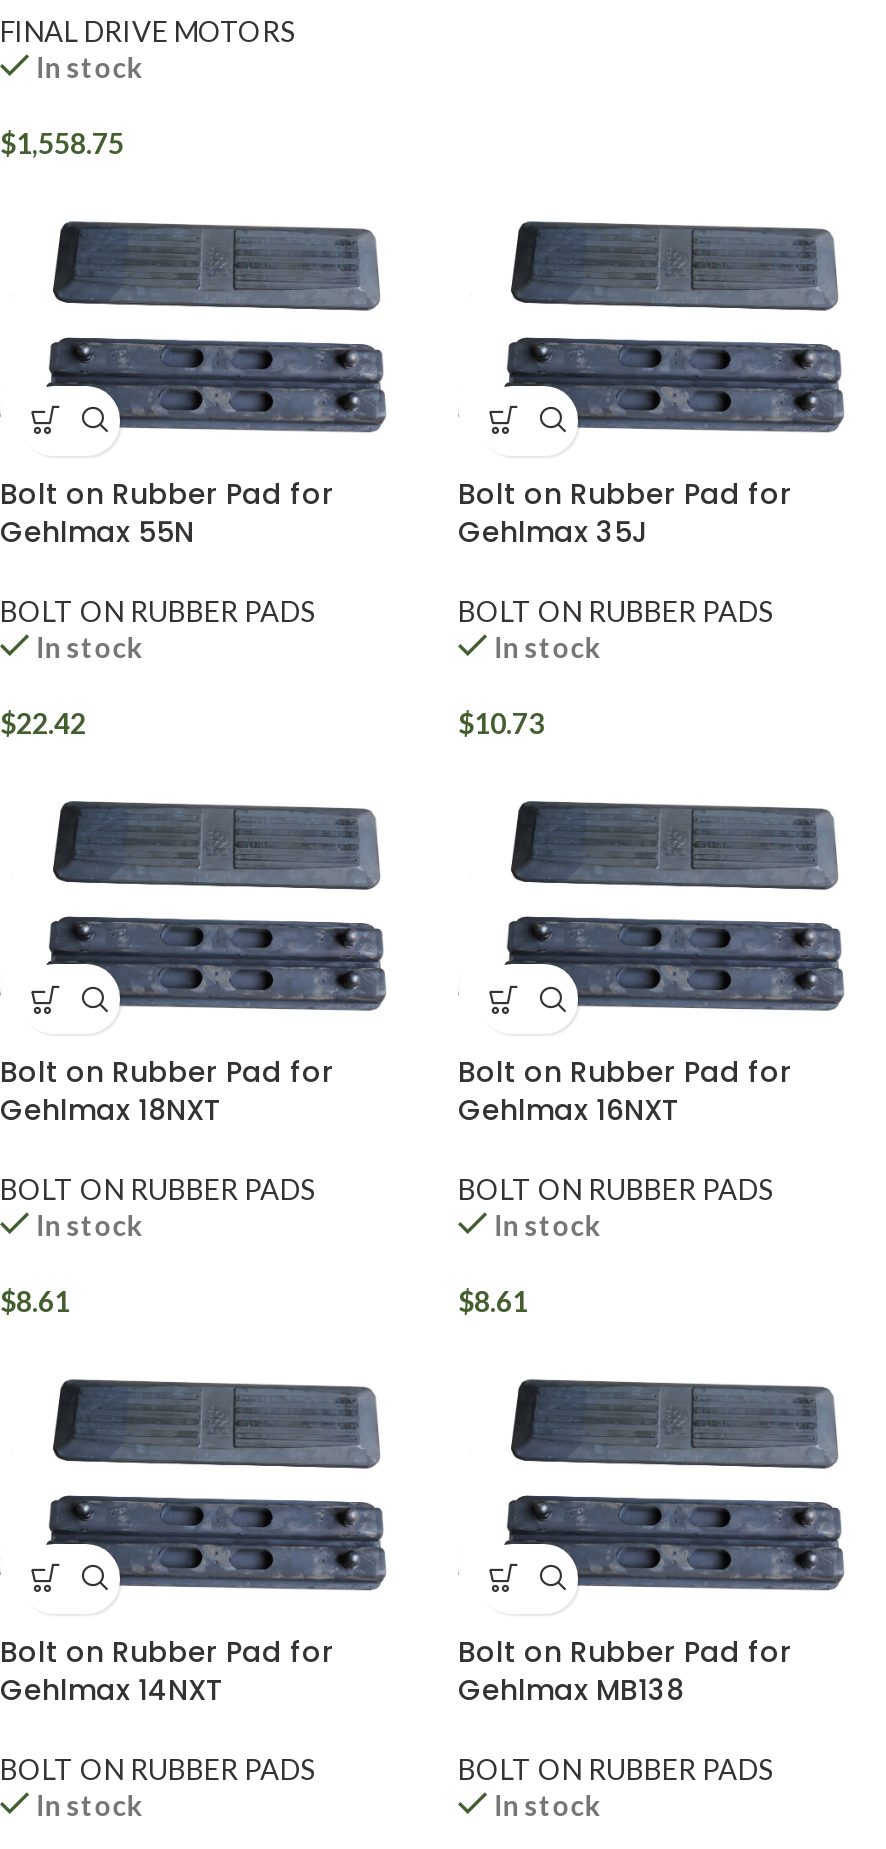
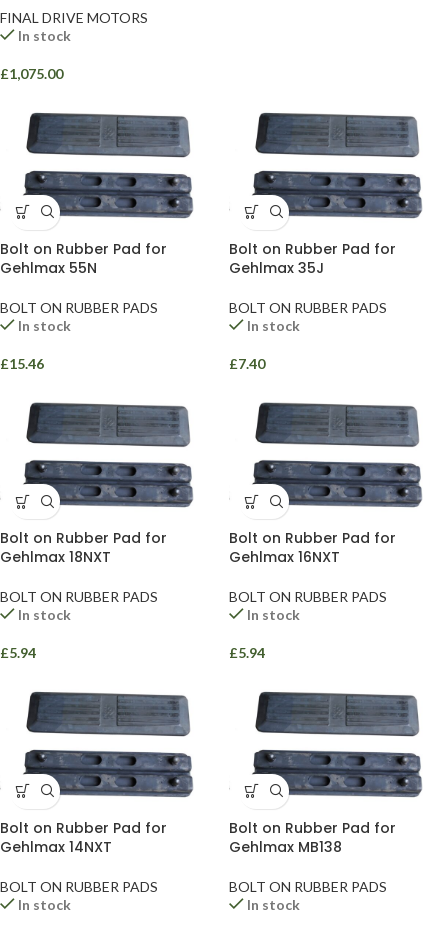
- $1,558.75
+ £1,075.00

- $22.42
+ £15.46

- $10.73
+ £7.40

- $8.61
+ £5.94

- $8.61
+ £5.94
